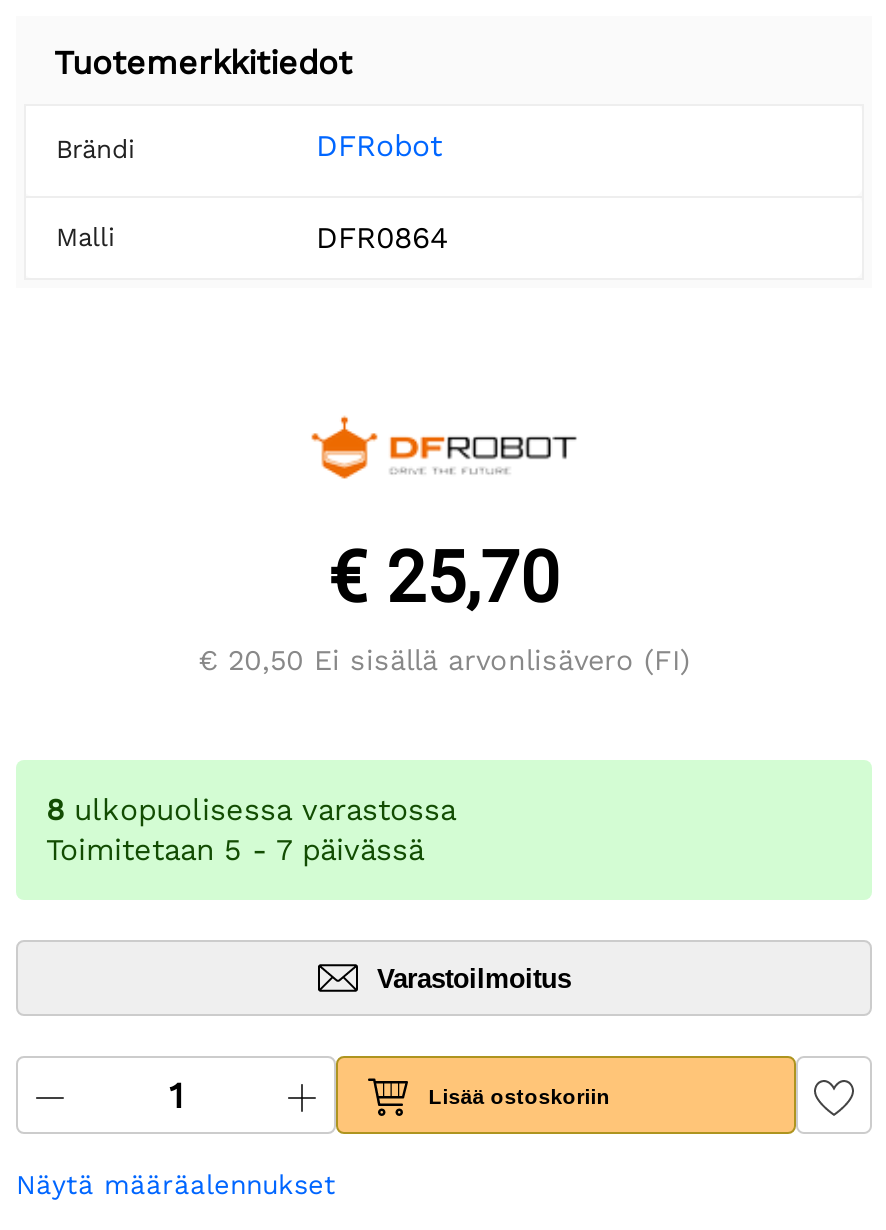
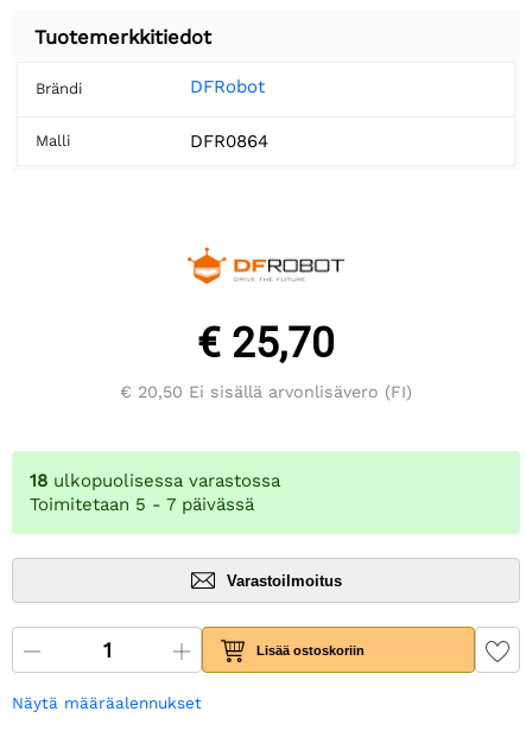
- 8 ulkopuolisessa varastossa
+ 18 ulkopuolisessa varastossa
